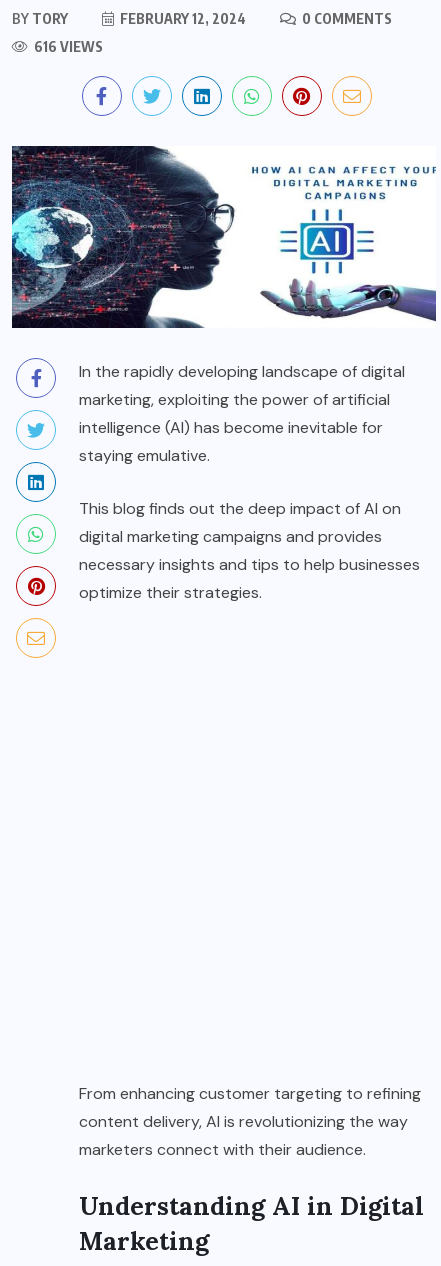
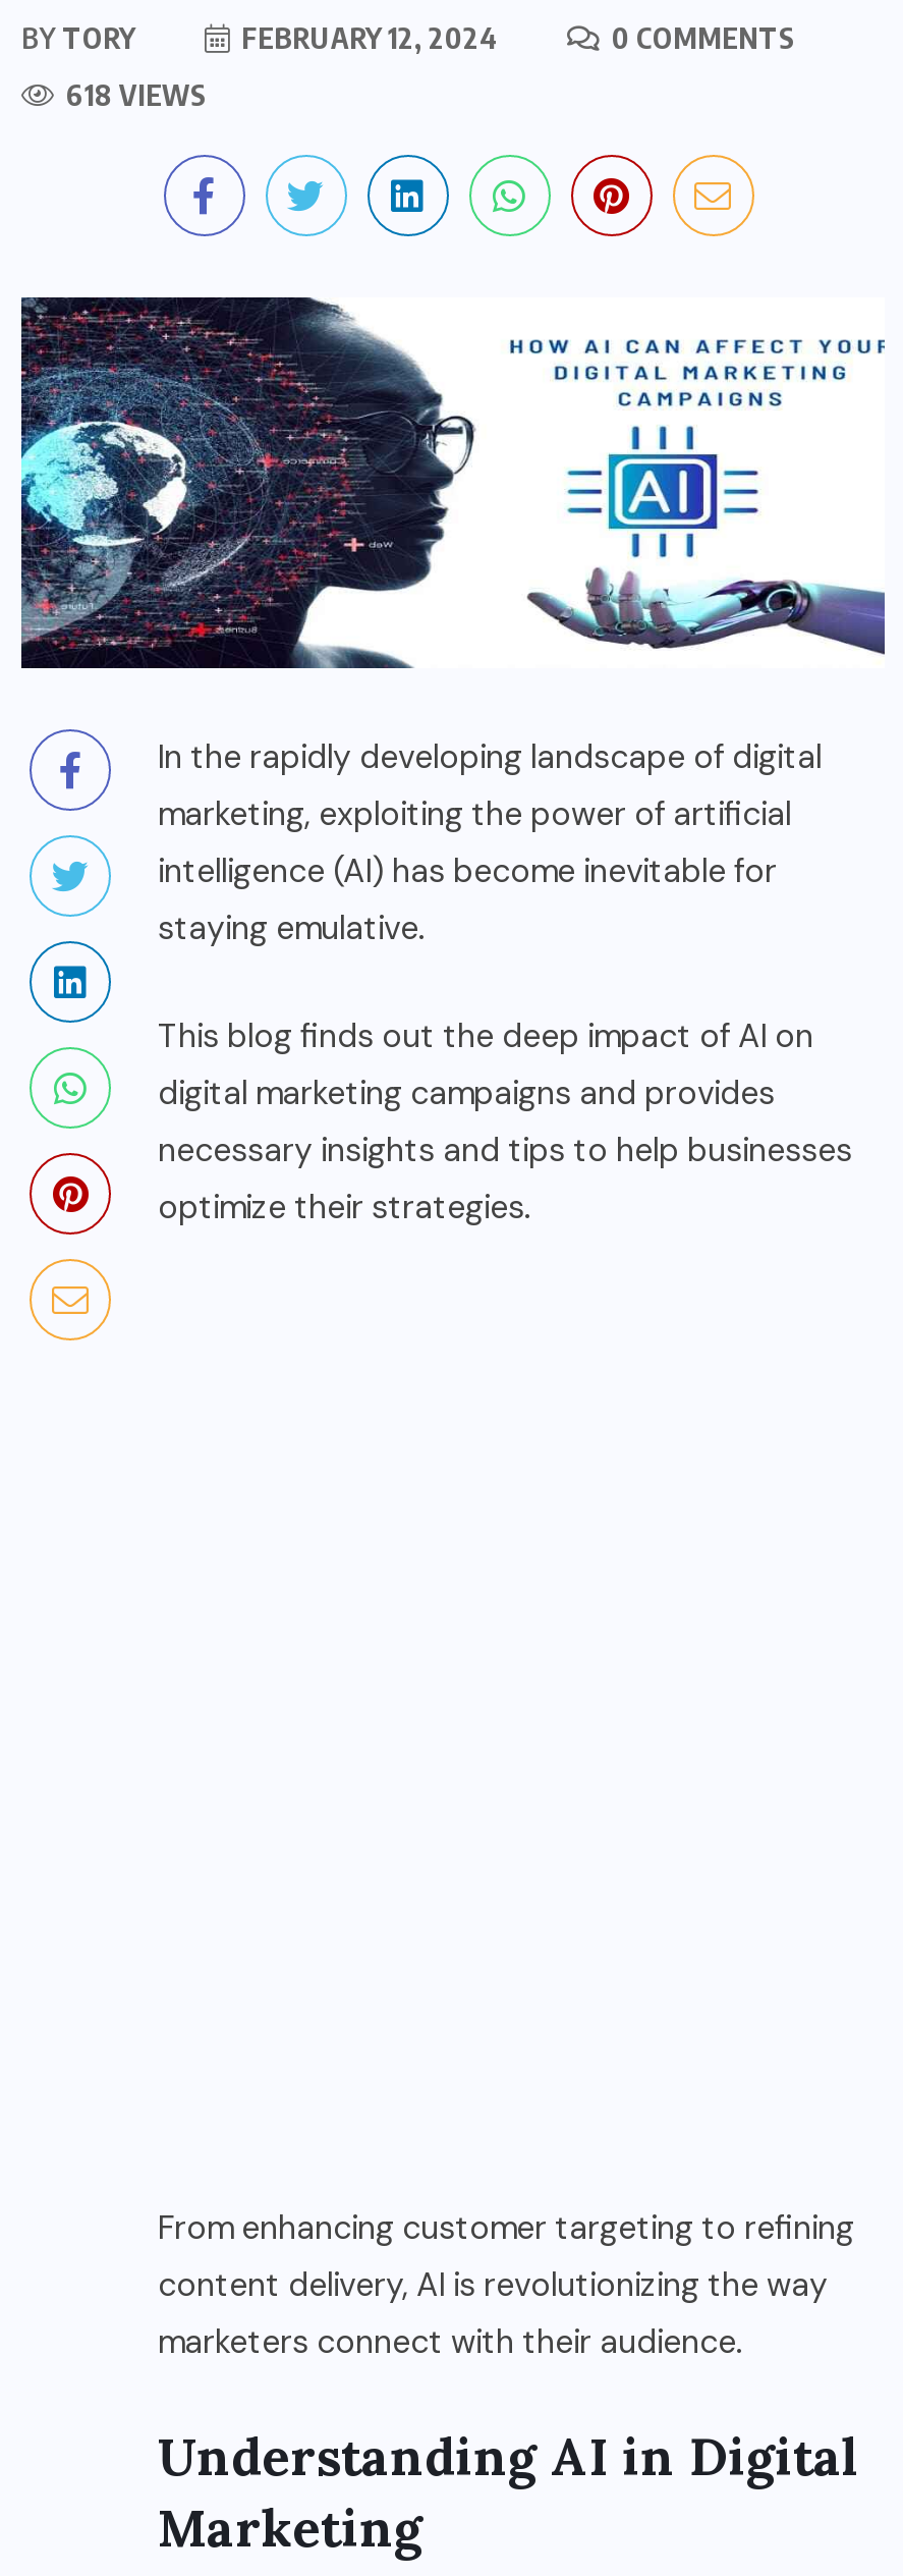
- 616 VIEWS
+ 618 VIEWS
